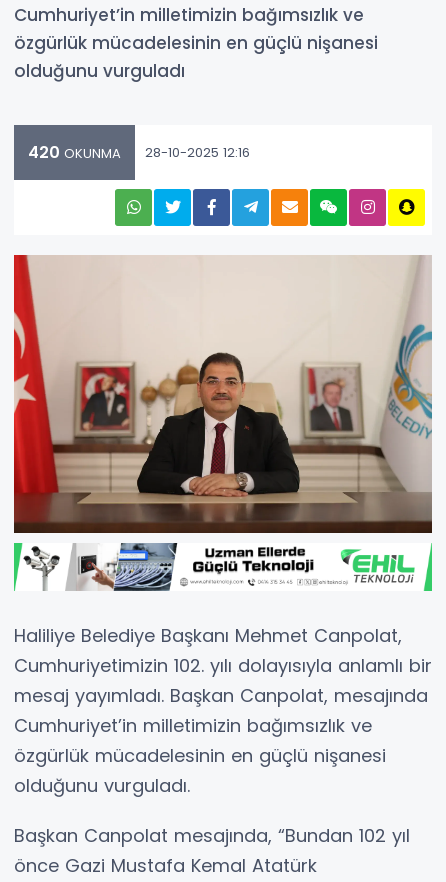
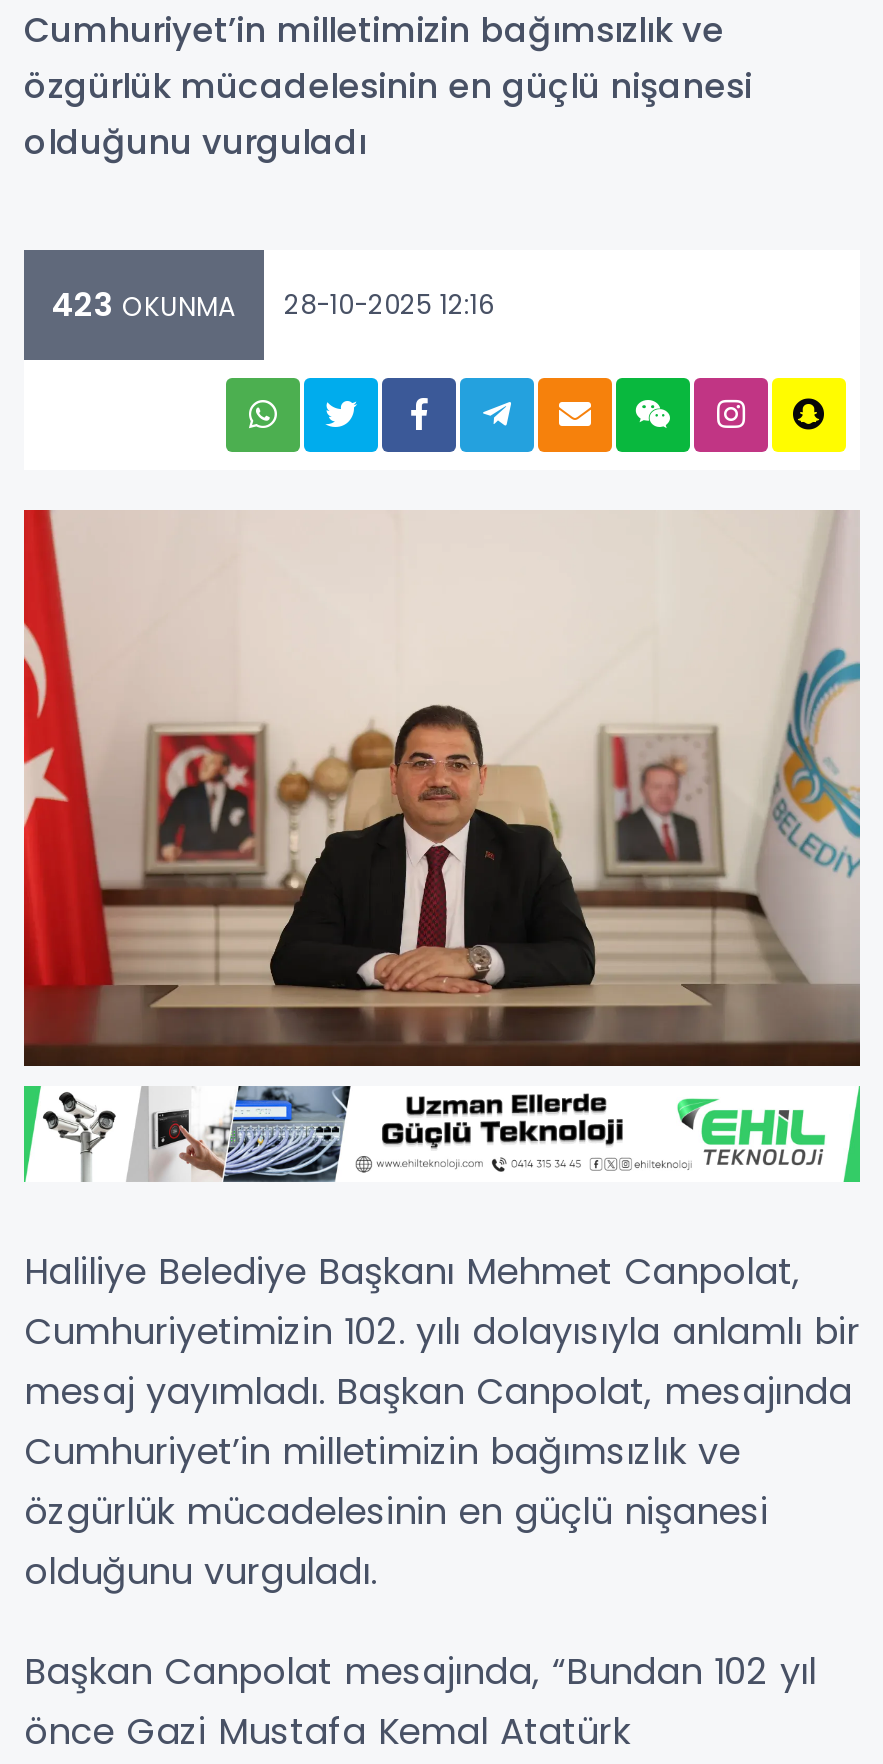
- 420 OKUNMA 28-10-2025 12:16
+ 423 OKUNMA 28-10-2025 12:16
